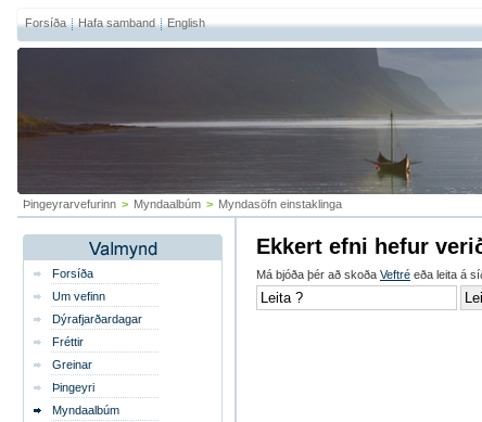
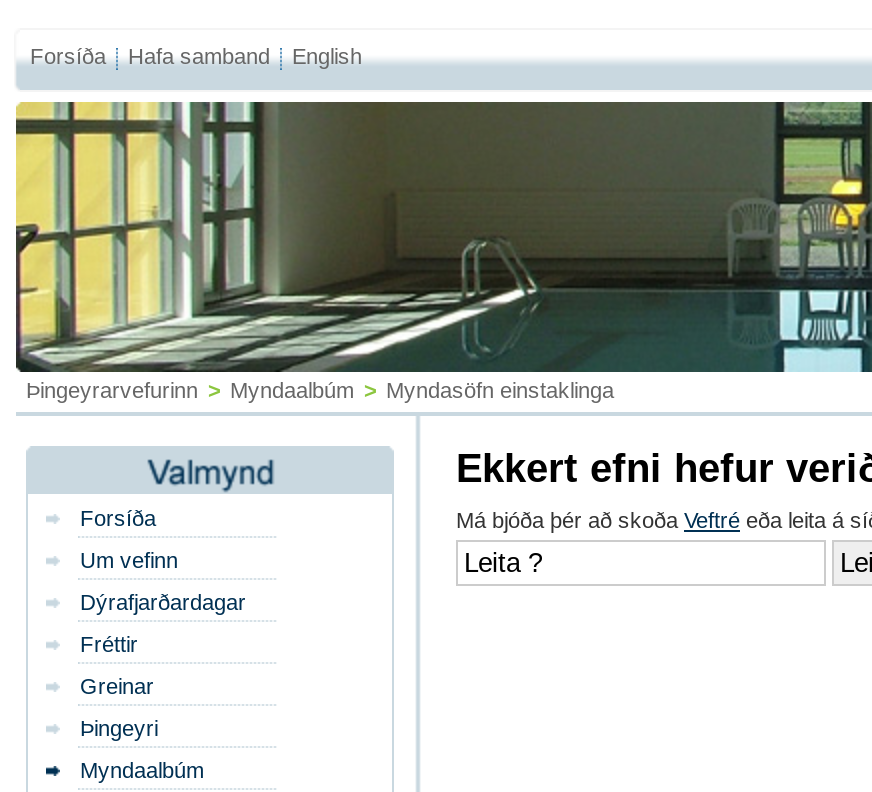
- [image]
+ [image]
